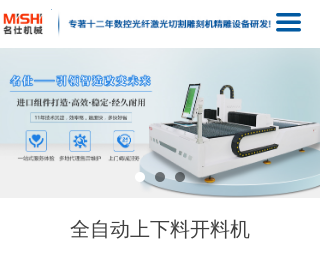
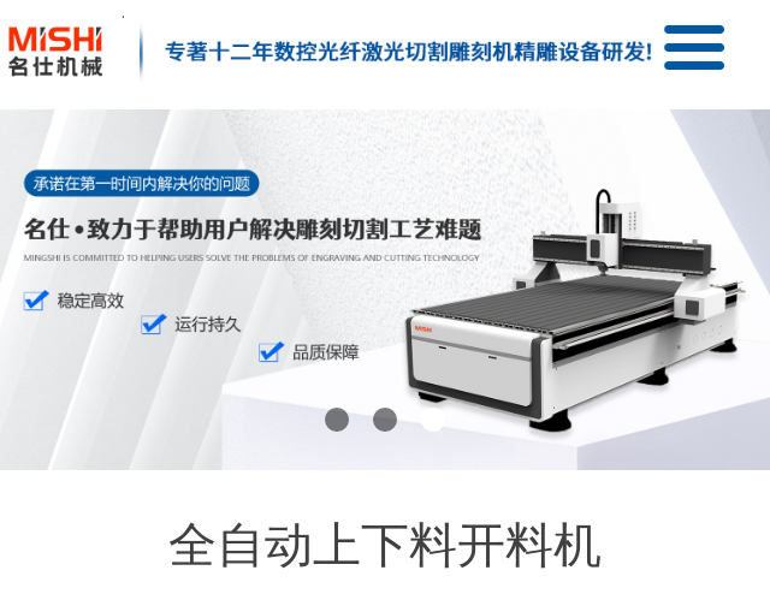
- [image]
+ [image]
